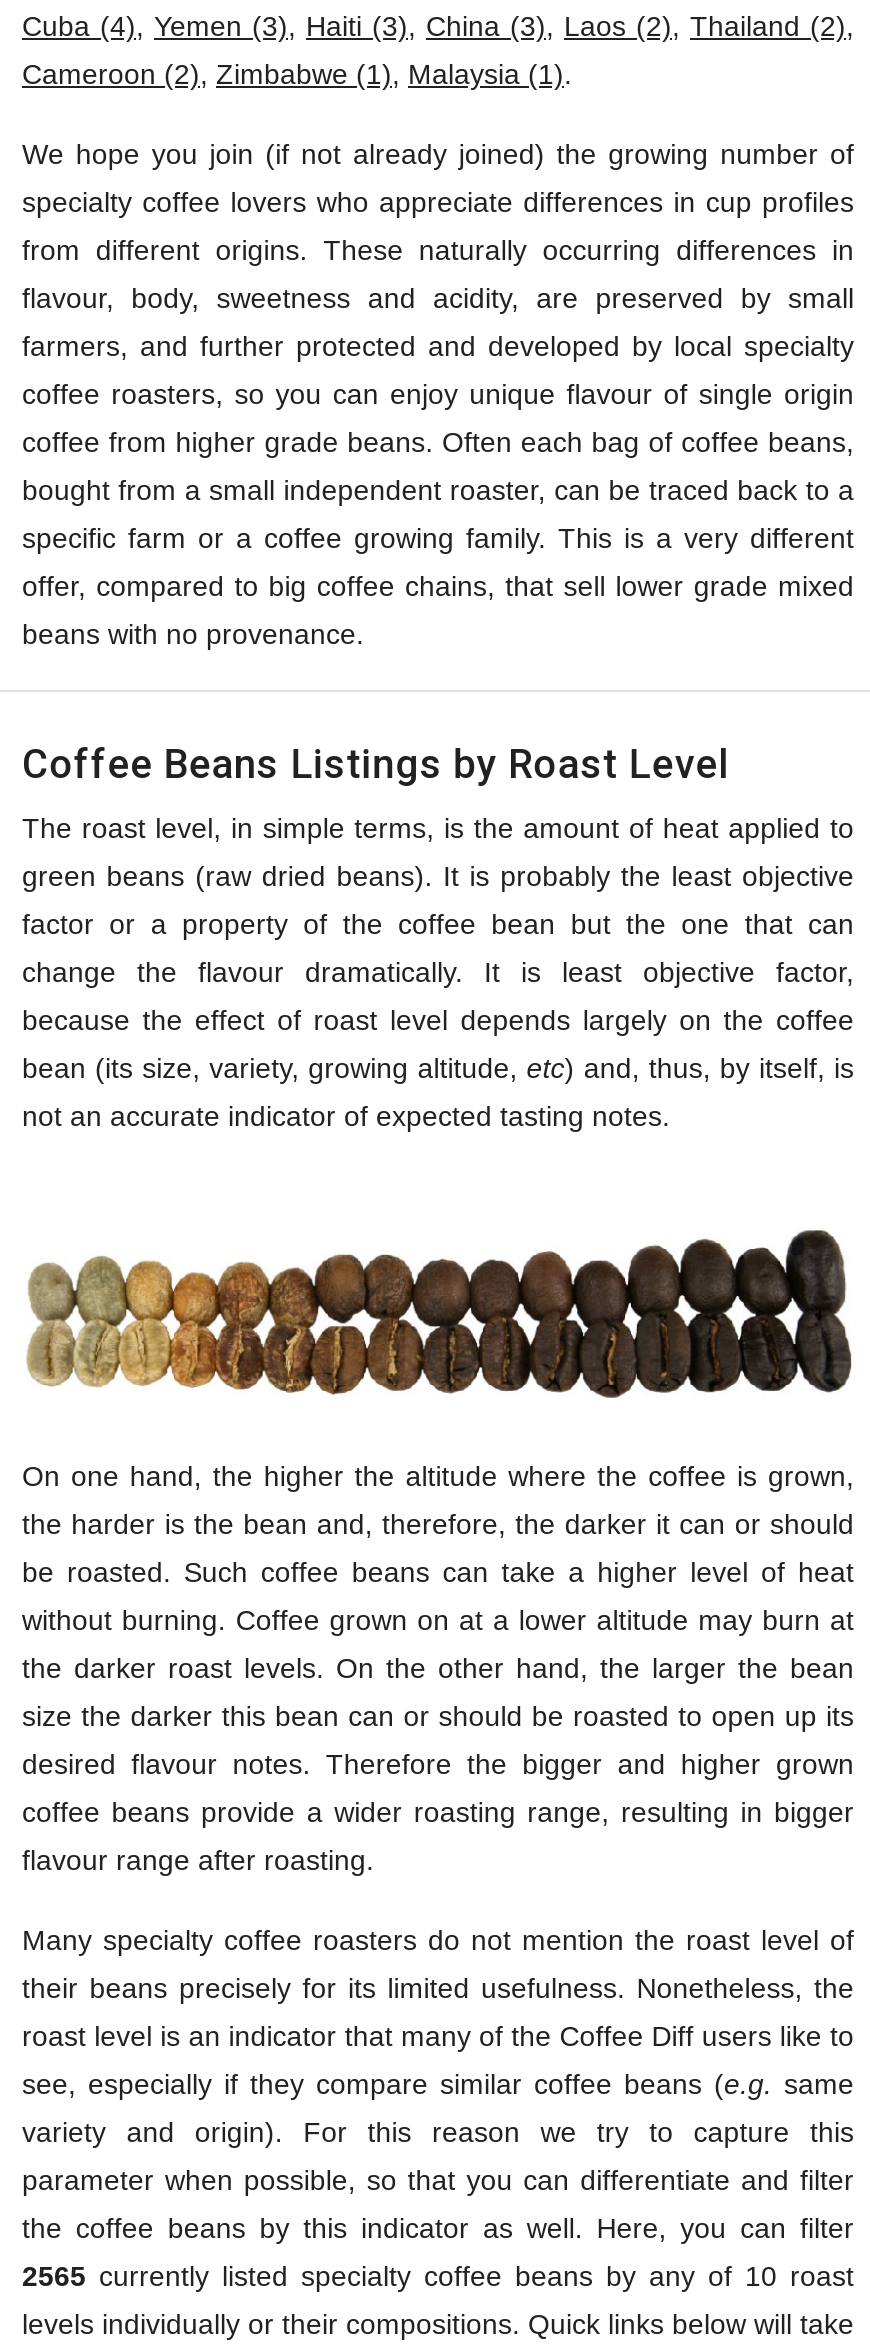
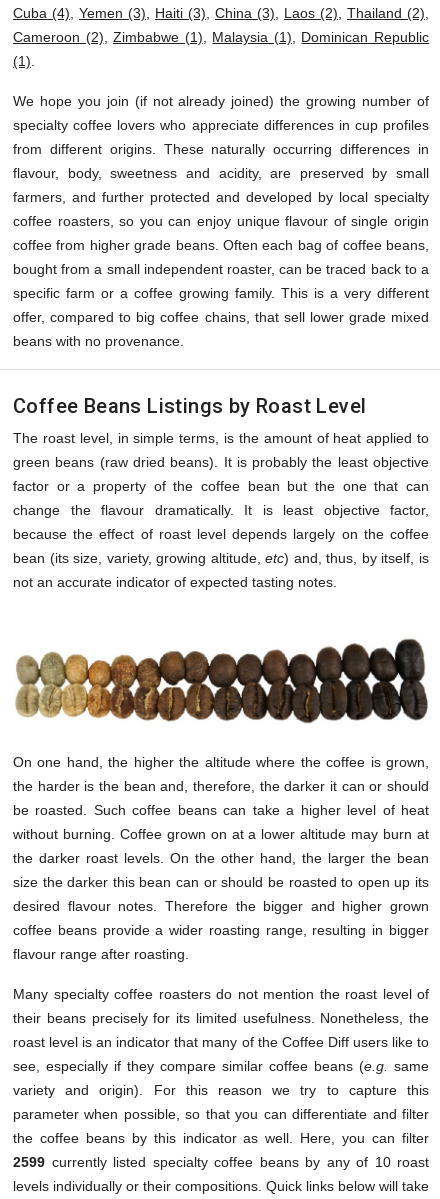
- Cameroon (2), Zimbabwe (1), Malaysia (1).
+ Cameroon (2), Zimbabwe (1), Malaysia (1), Dominican Republic
+ (1).

- 2565 currently listed specialty coffee beans by any of 10 roast
+ 2599 currently listed specialty coffee beans by any of 10 roast
